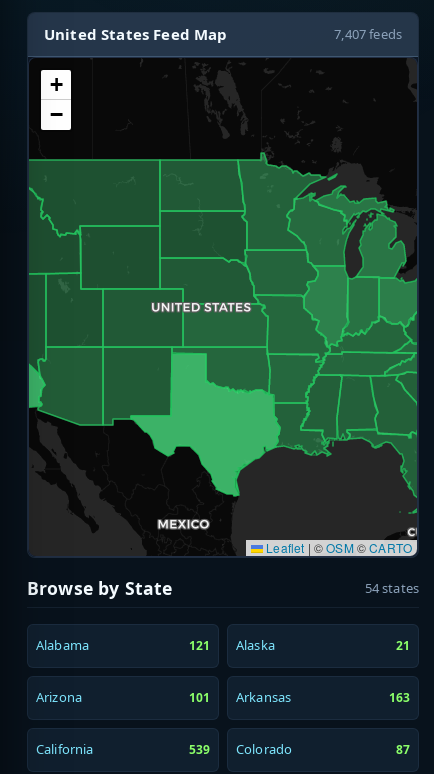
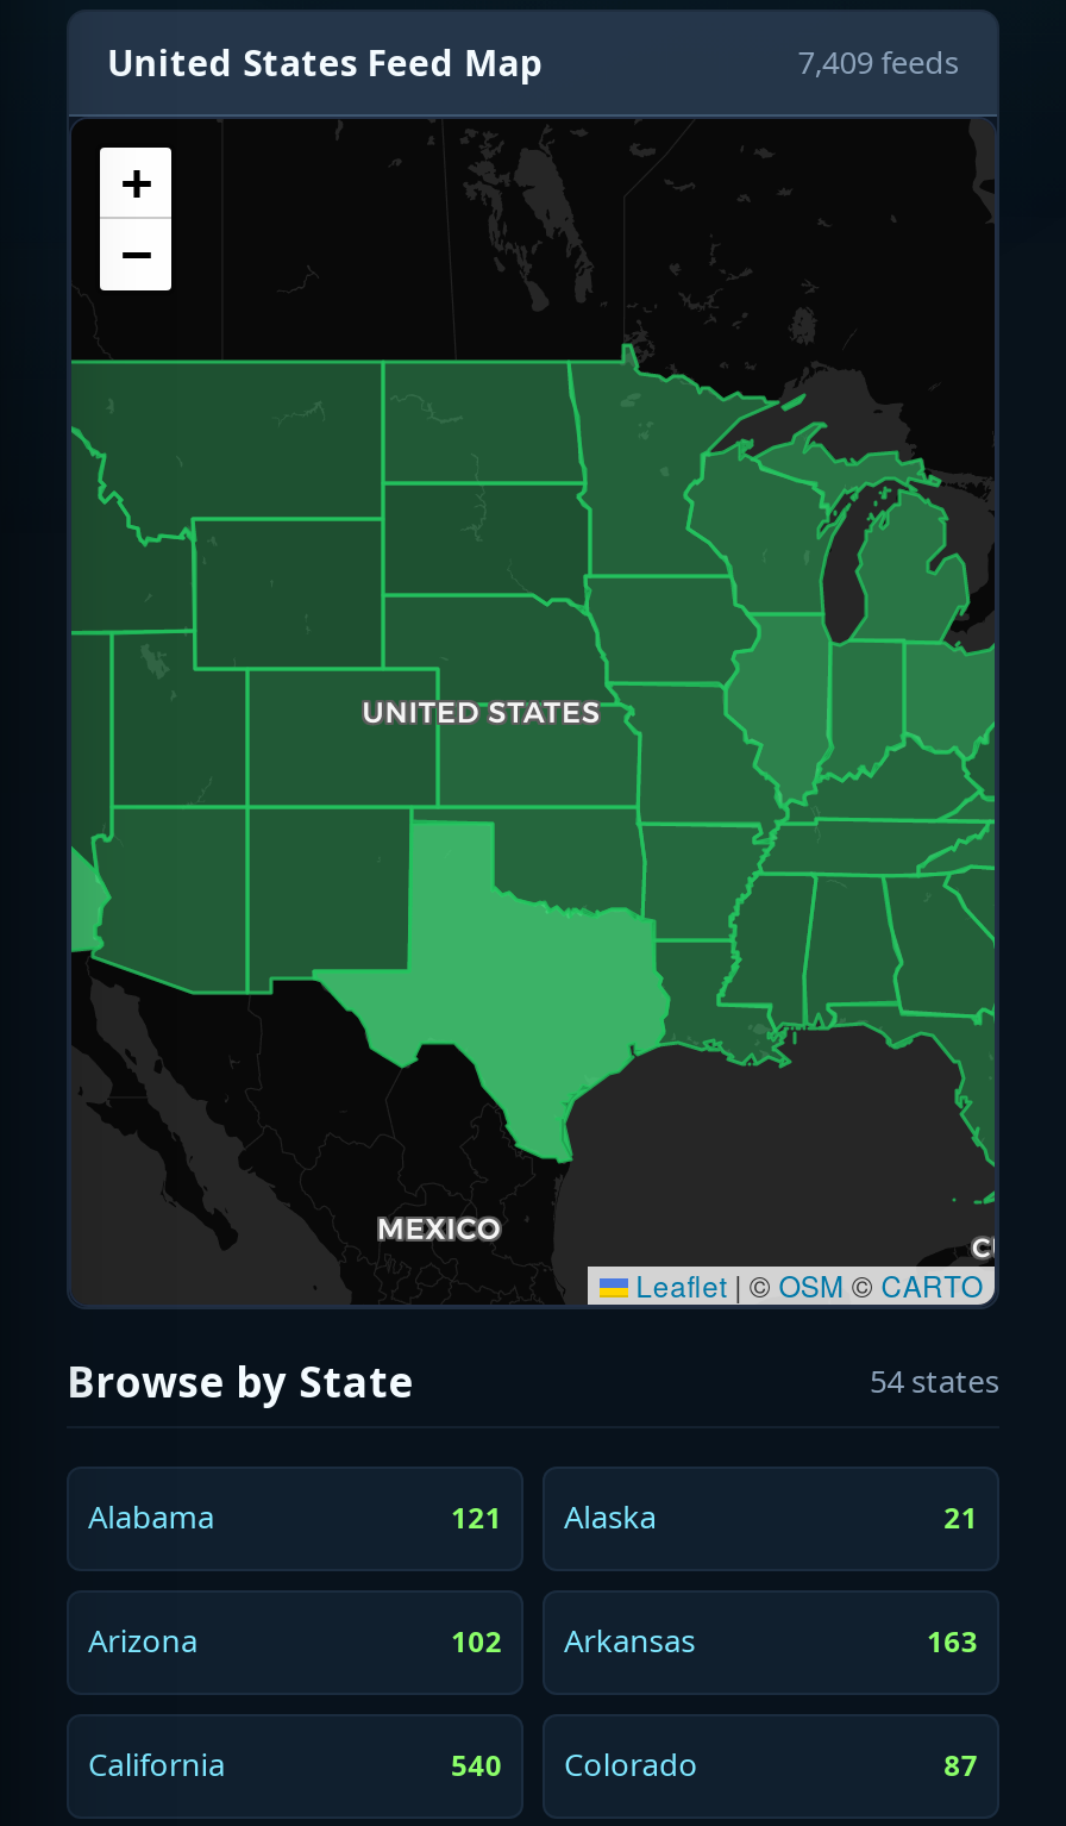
- 7,407 feeds
+ 7,409 feeds

- 101 Arkansas
+ 102 Arkansas

- 539 Colorado
+ 540 Colorado
